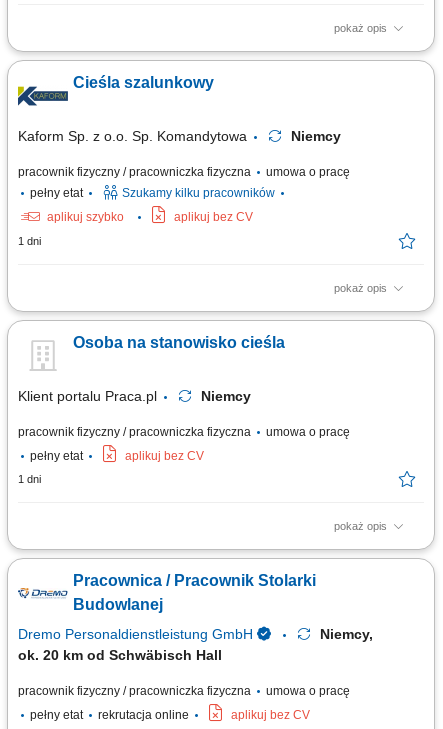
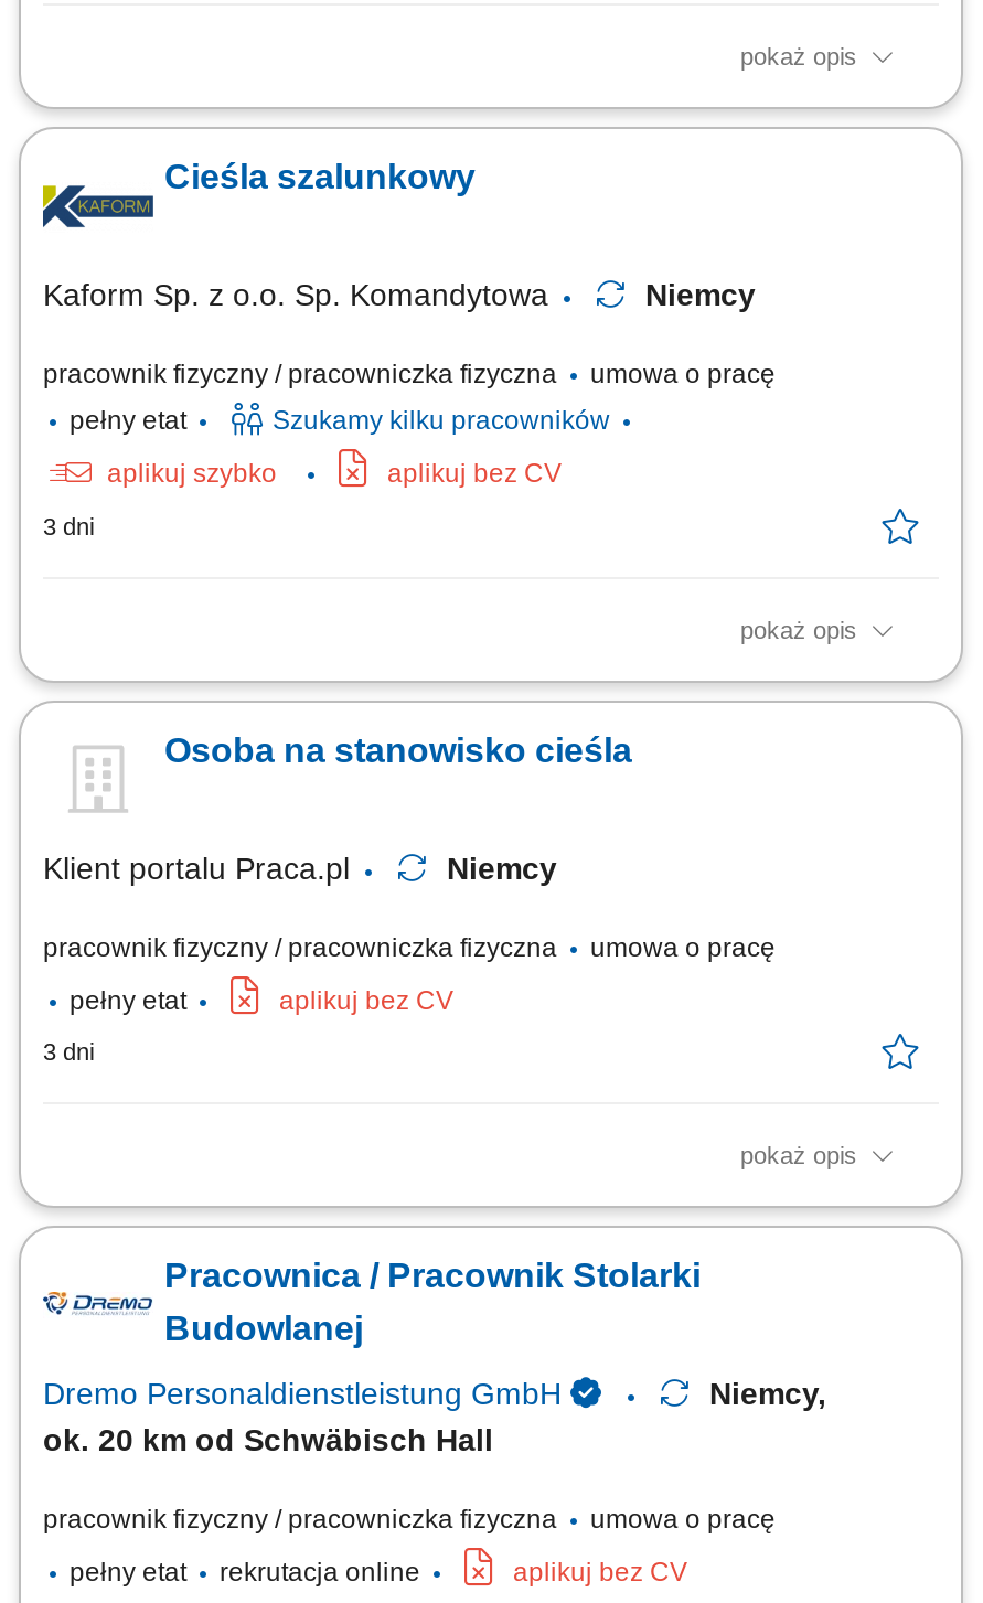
- 1 dni
+ 3 dni

- 1 dni
+ 3 dni
